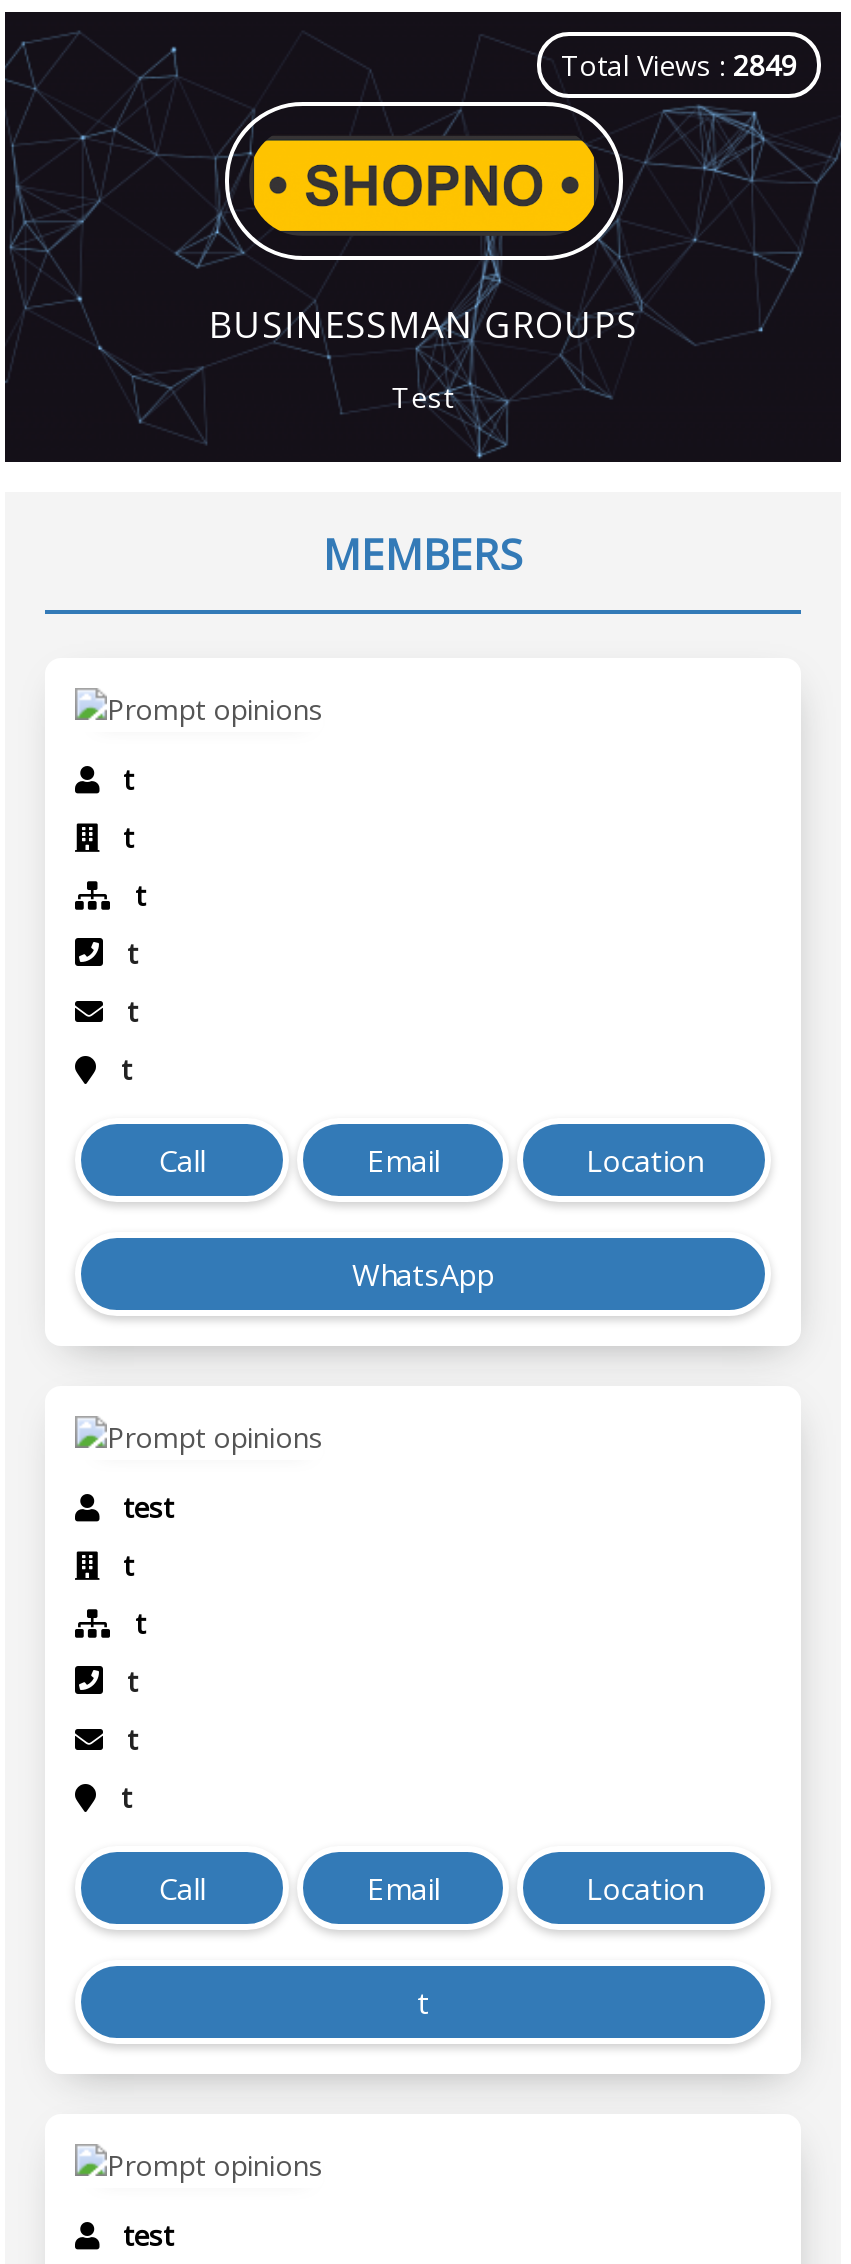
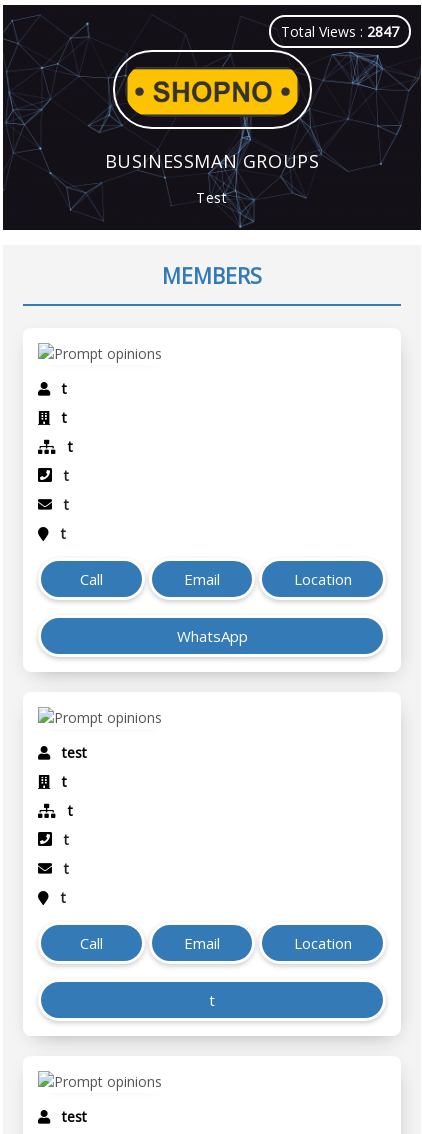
- Total Views : 2849
+ Total Views : 2847
